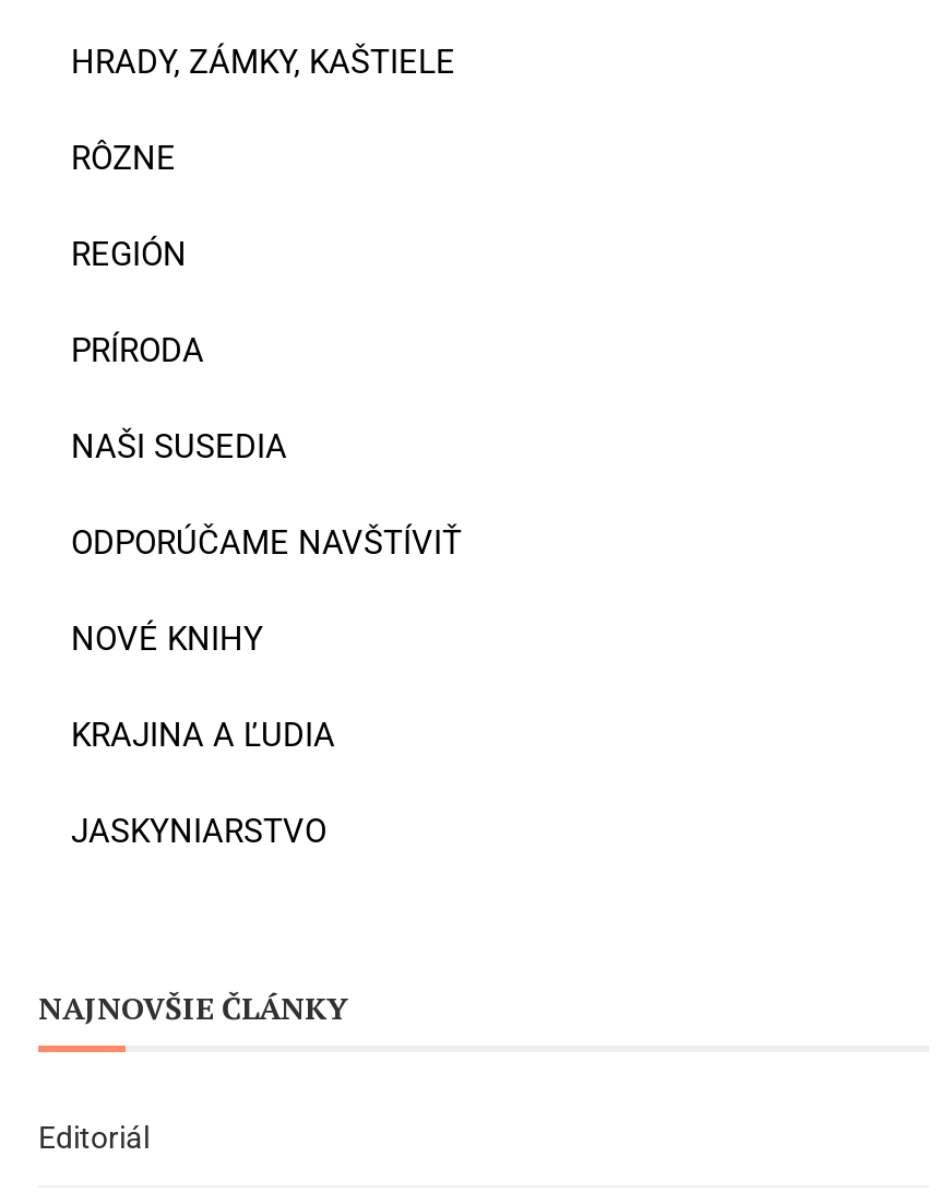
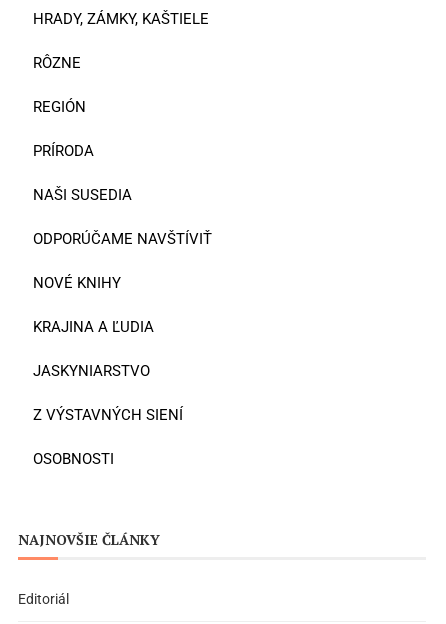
+ Z VÝSTAVNÝCH SIENÍ
+ OSOBNOSTI
